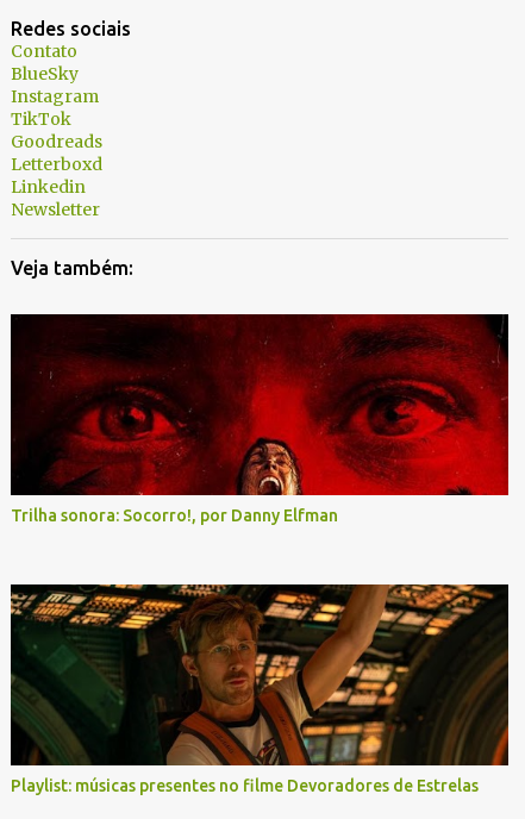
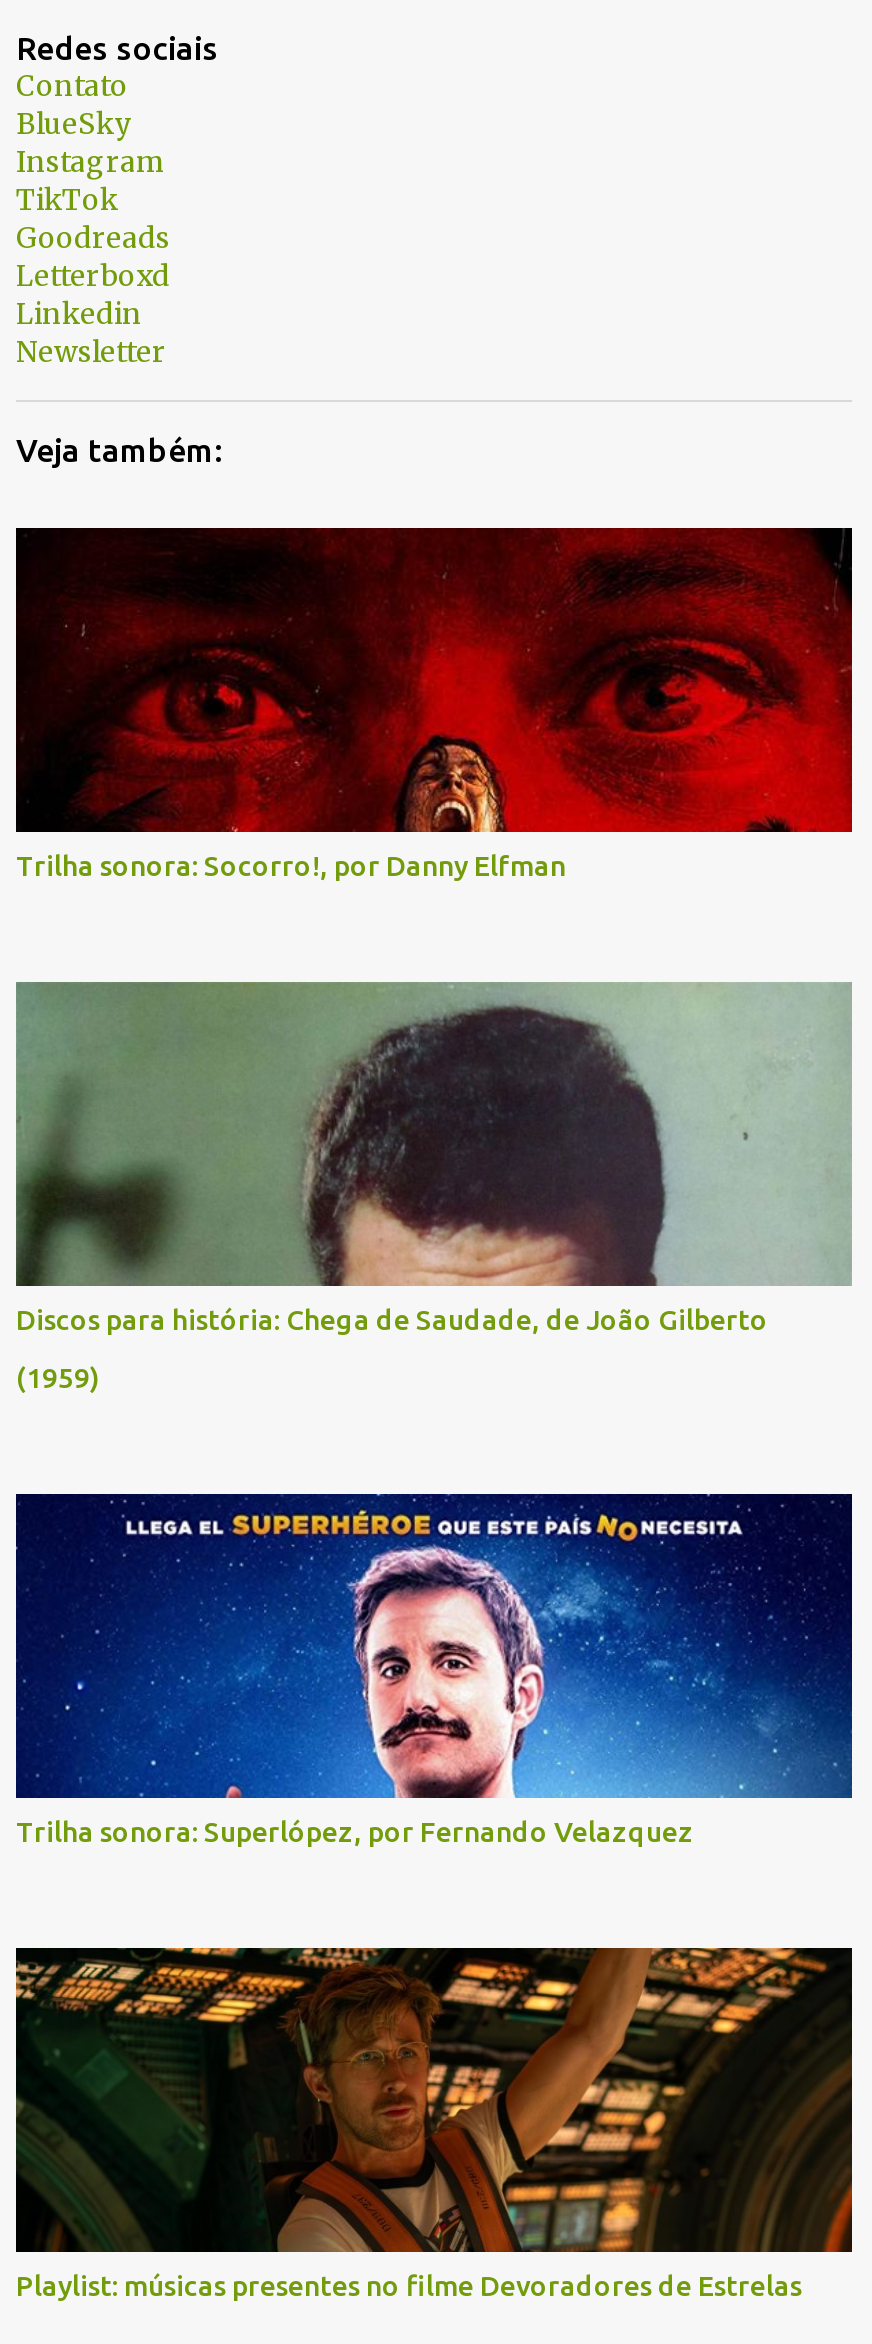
+ [image]
+ Discos para história: Chega de Saudade, de João Gilberto
+ (1959)

+ [image]
+ Trilha sonora: Superlópez, por Fernando Velazquez
